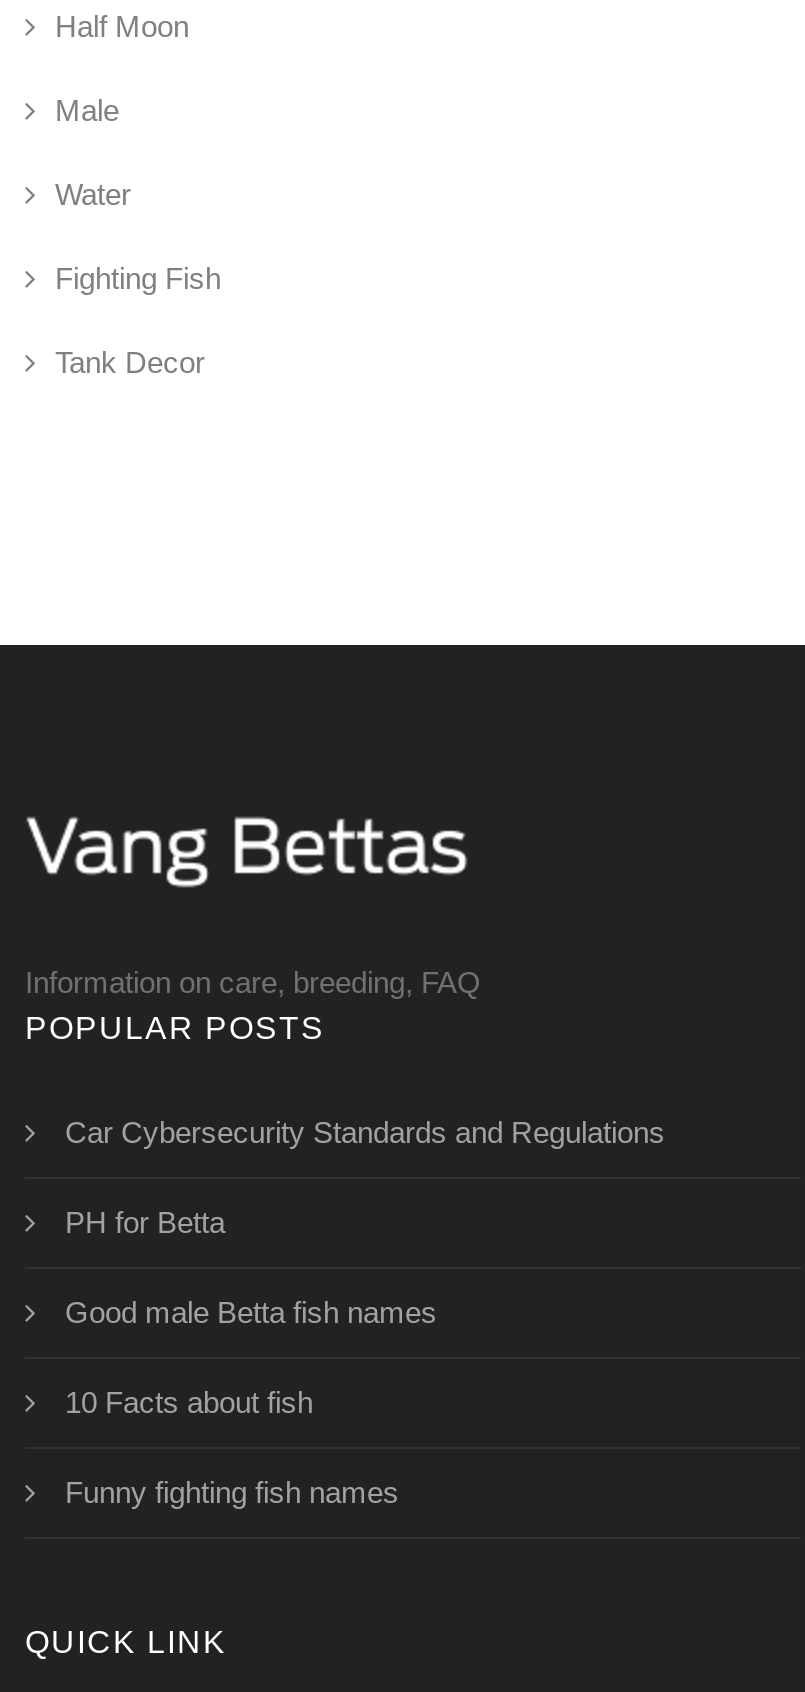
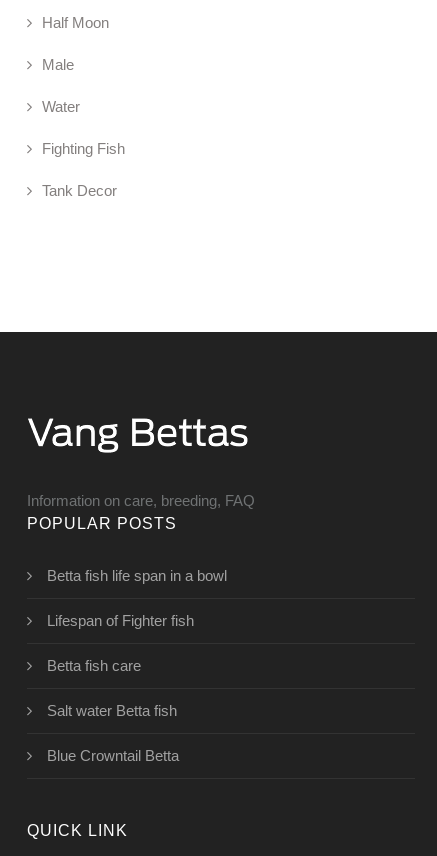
- Car Cybersecurity Standards and Regulations
+ Betta fish life span in a bowl

- PH for Betta
+ Lifespan of Fighter fish

- Good male Betta fish names
+ Betta fish care

- 10 Facts about fish
+ Salt water Betta fish

- Funny fighting fish names
+ Blue Crowntail Betta
